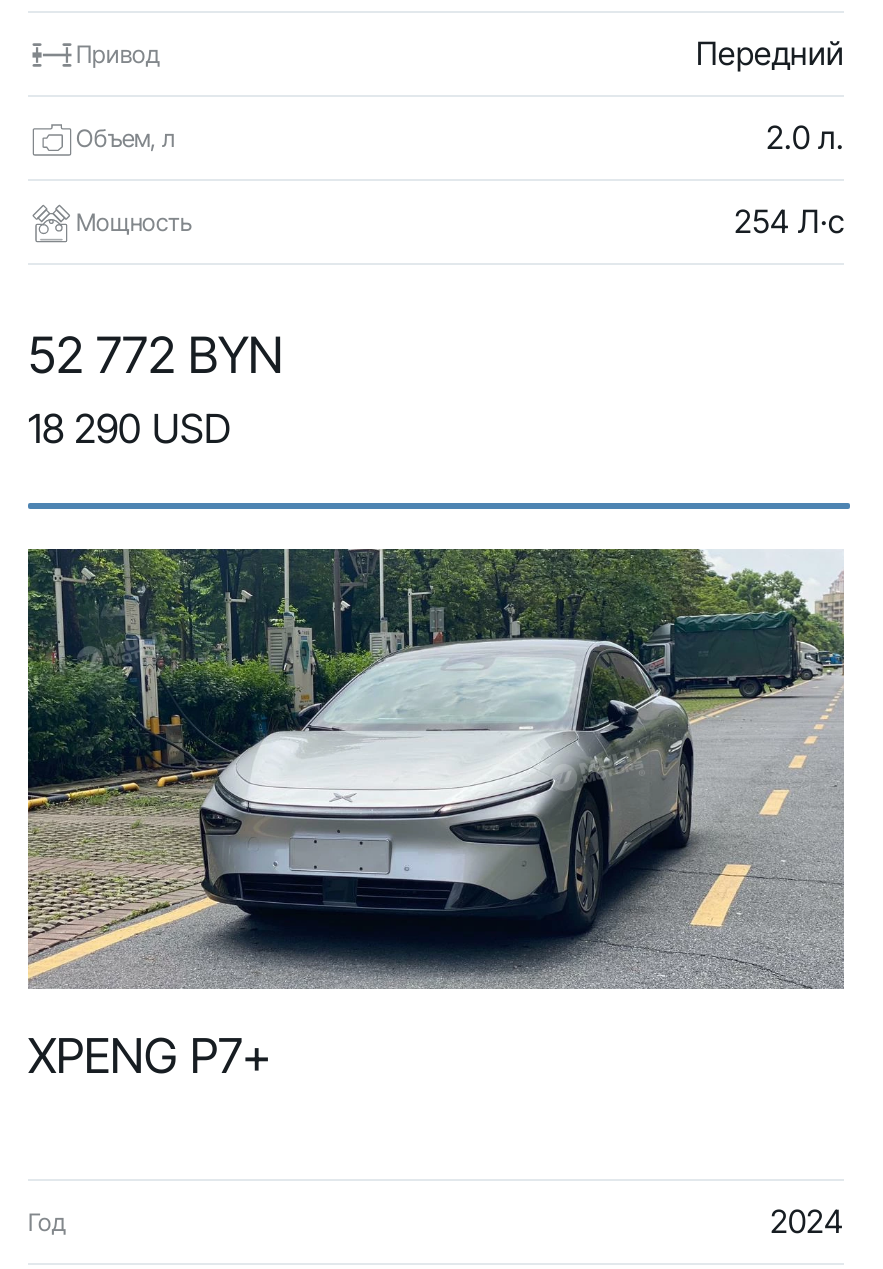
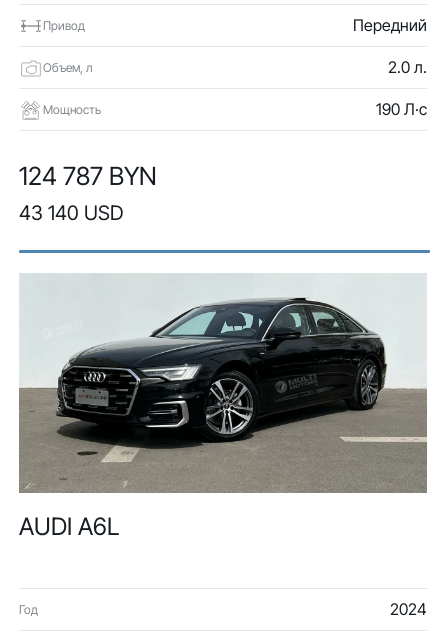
- 254 Л·с
+ 190 Л·с

- 52 772 BYN
- 18 290 USD
+ 124 787 BYN
+ 43 140 USD

- [image]
- XPENG P7+
+ [image]
+ AUDI A6L
